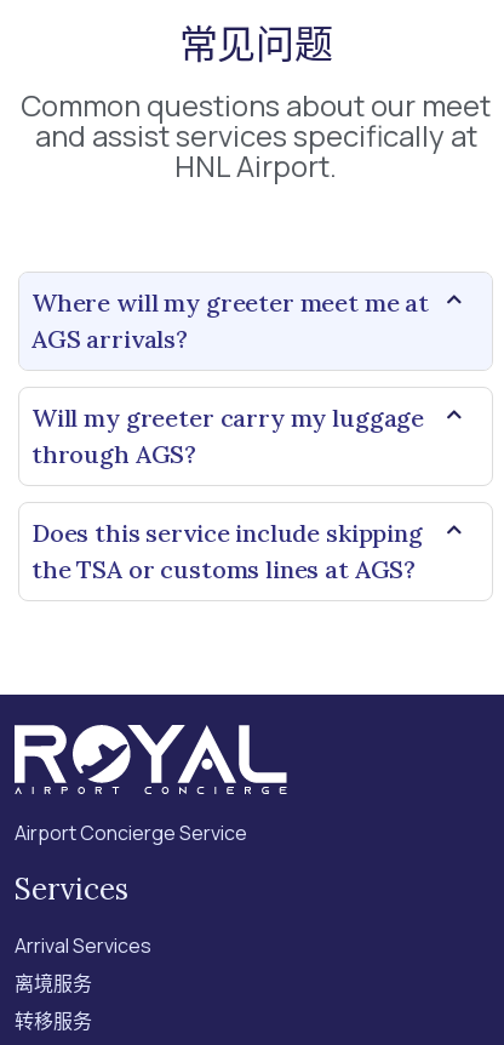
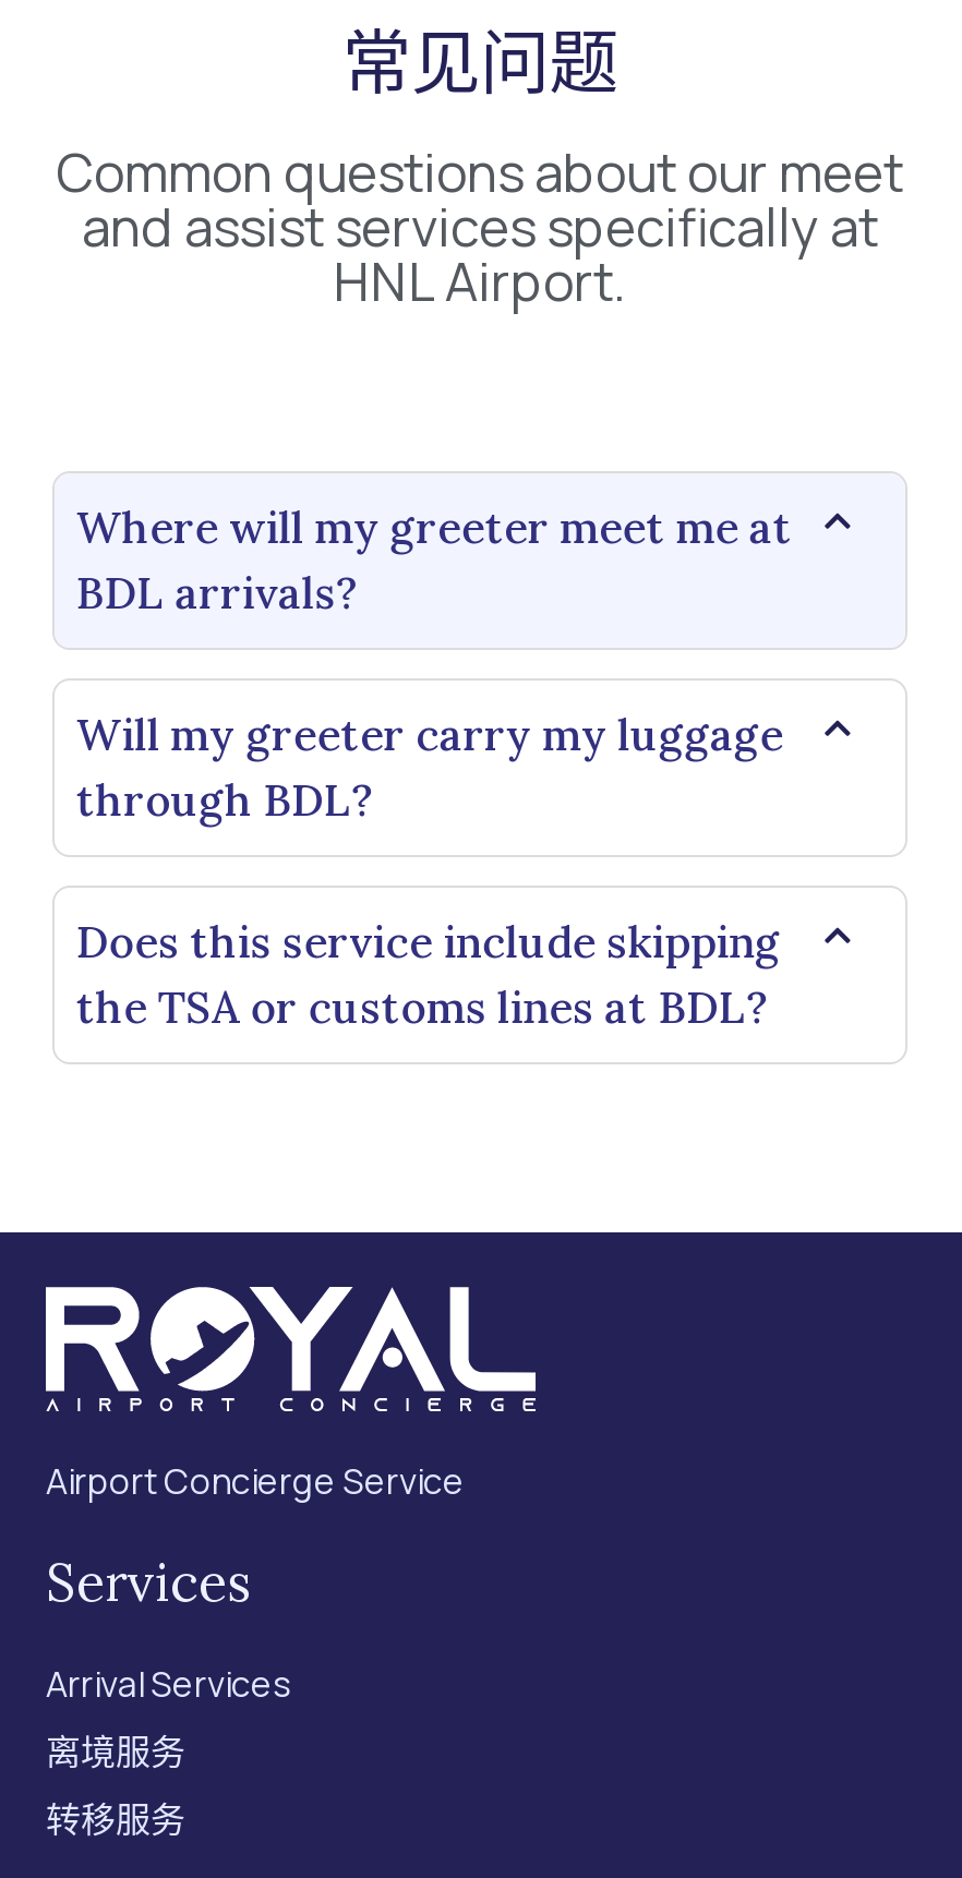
- AGS arrivals?
+ BDL arrivals?

- through AGS?
+ through BDL?

- the TSA or customs lines at AGS?
+ the TSA or customs lines at BDL?
